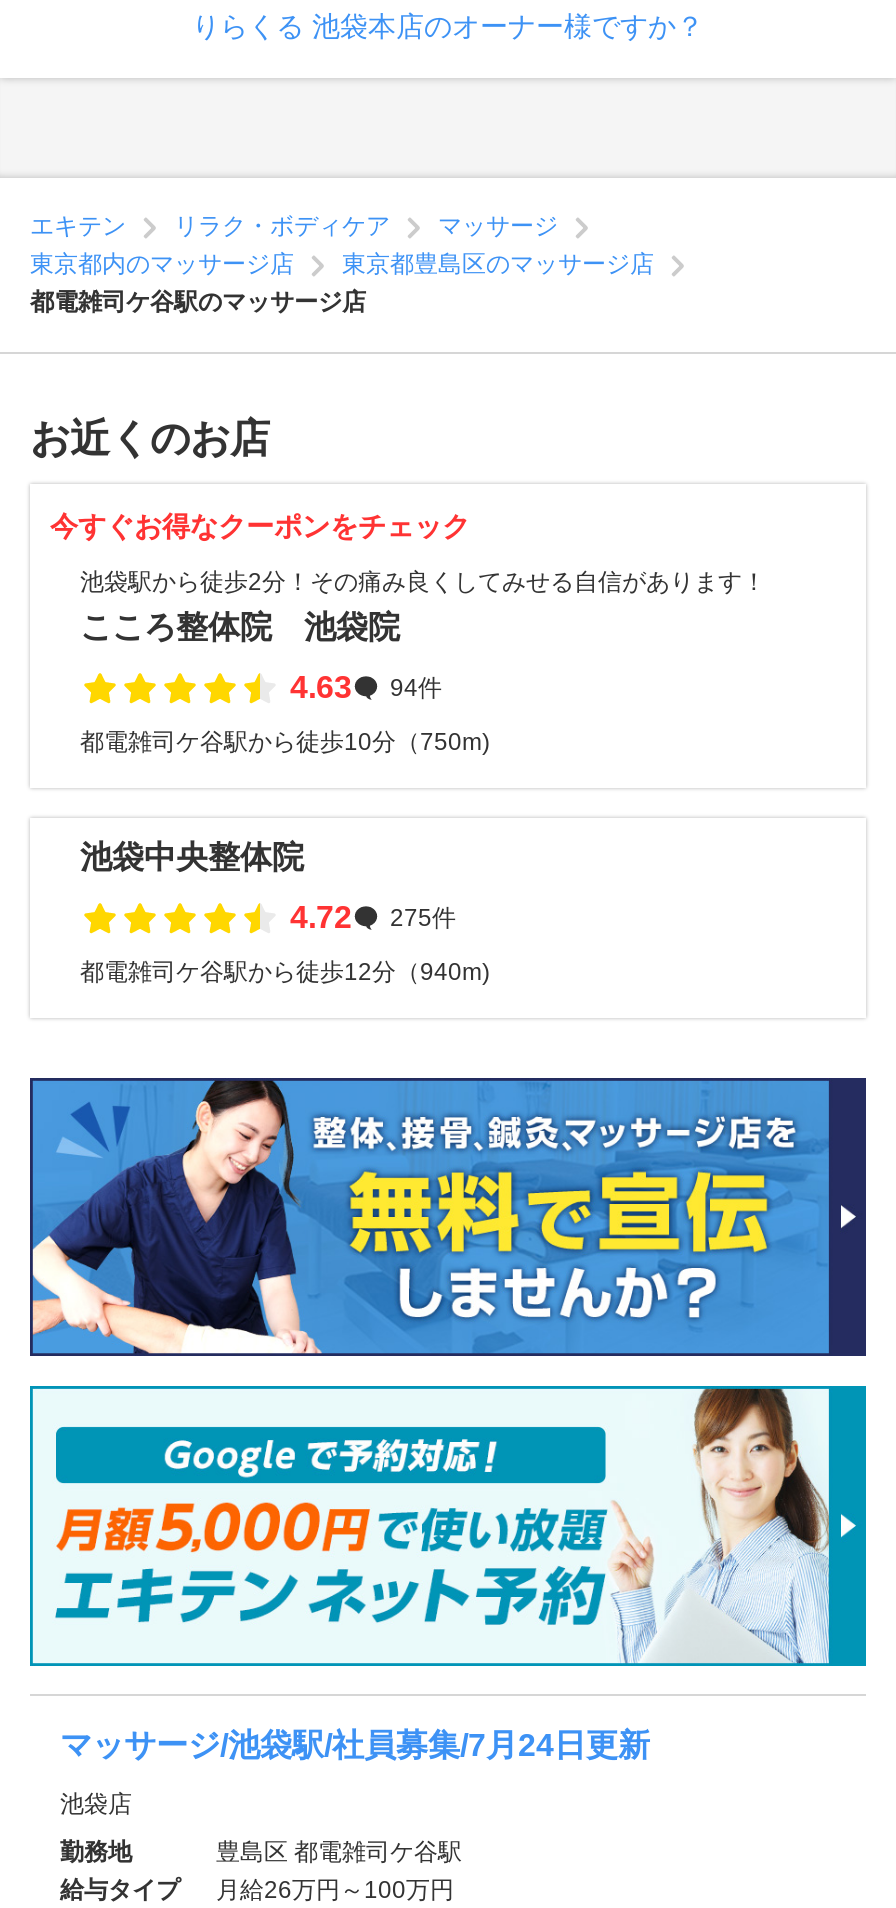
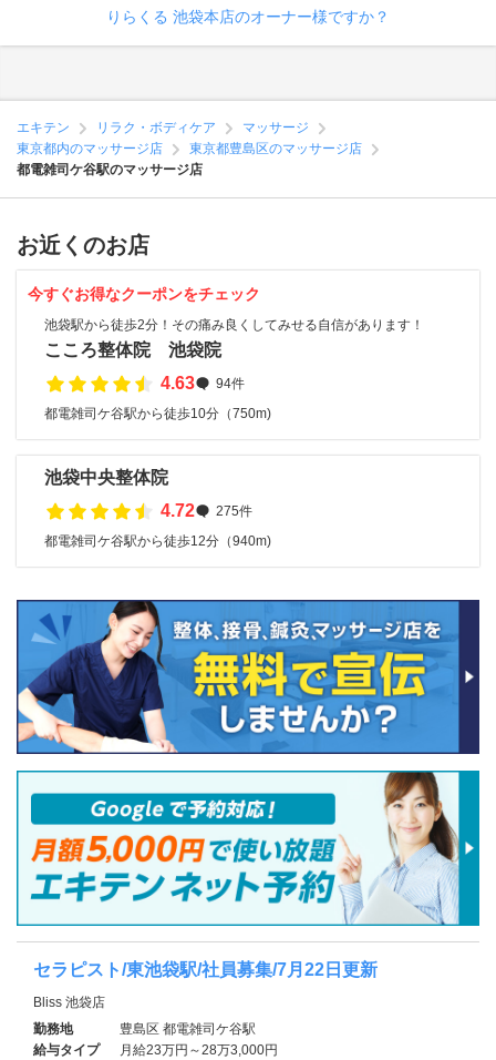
- マッサージ/池袋駅/社員募集/7月24日更新
+ セラピスト/東池袋駅/社員募集/7月22日更新

- 池袋店
+ Bliss 池袋店

- 月給26万円～100万円
+ 月給23万円～28万3,000円
